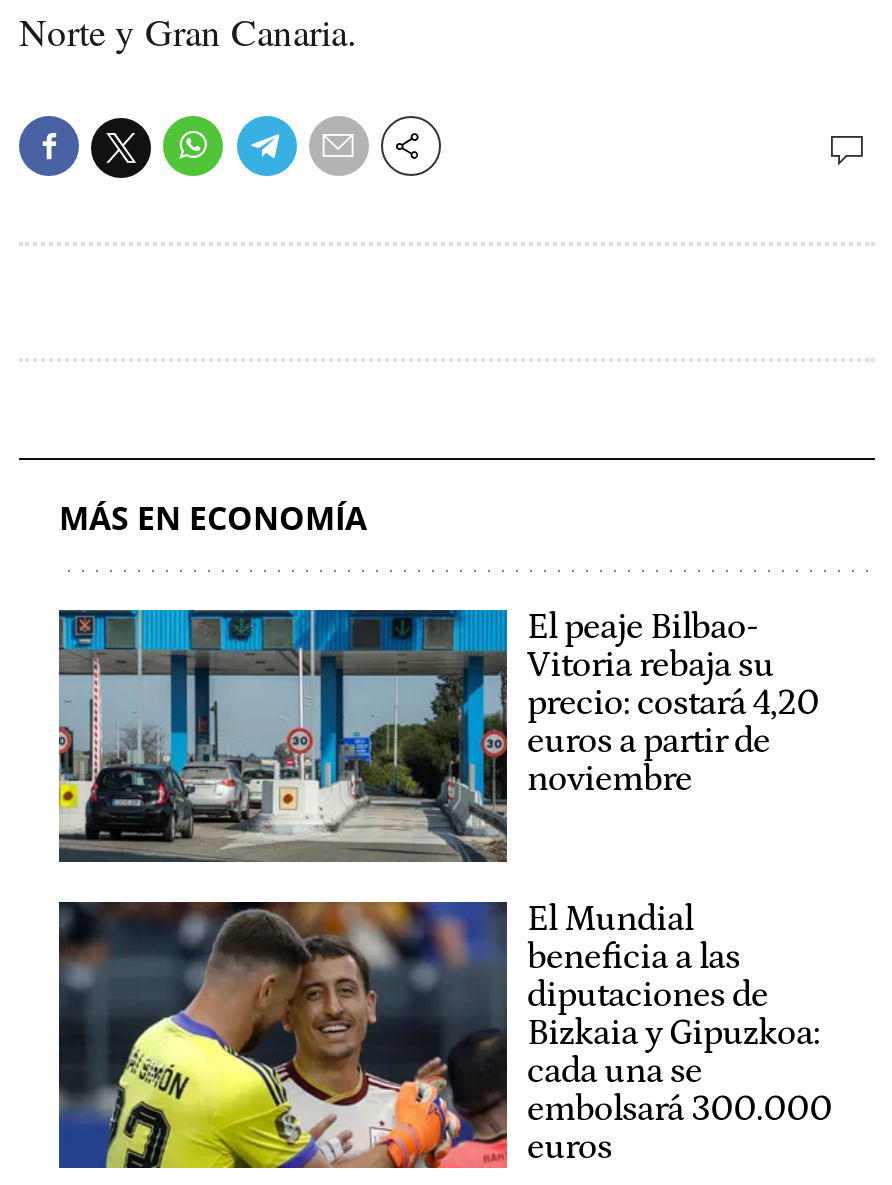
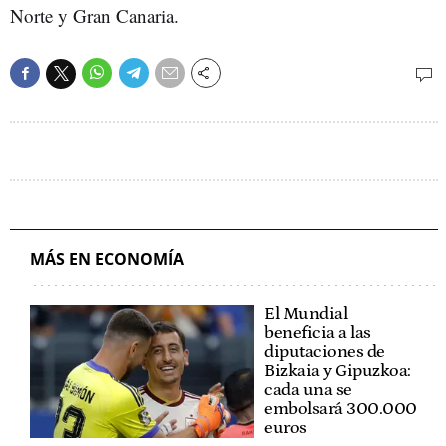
- [image]
- El peaje Bilbao-
- Vitoria rebaja su
- precio: costará 4,20
- euros a partir de
- noviembre
